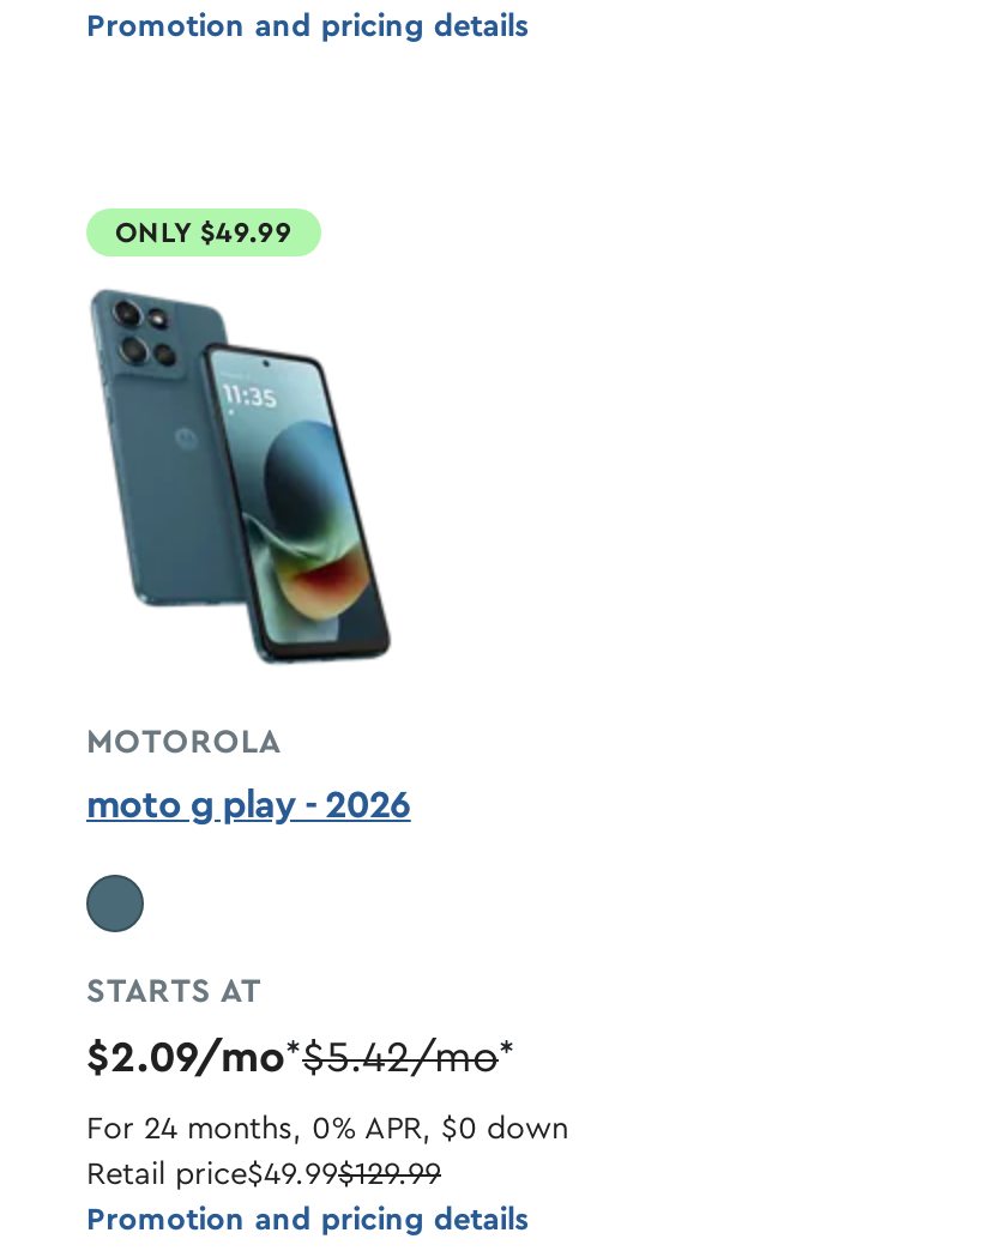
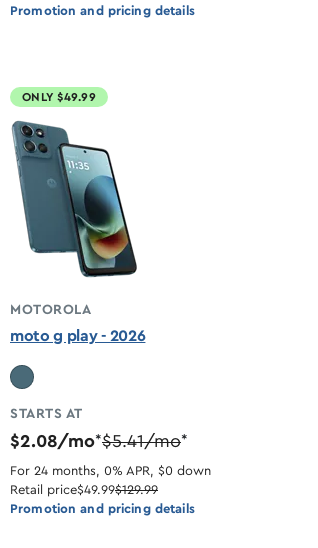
- $2.09/mo*$5.42/mo*
+ $2.08/mo*$5.41/mo*
